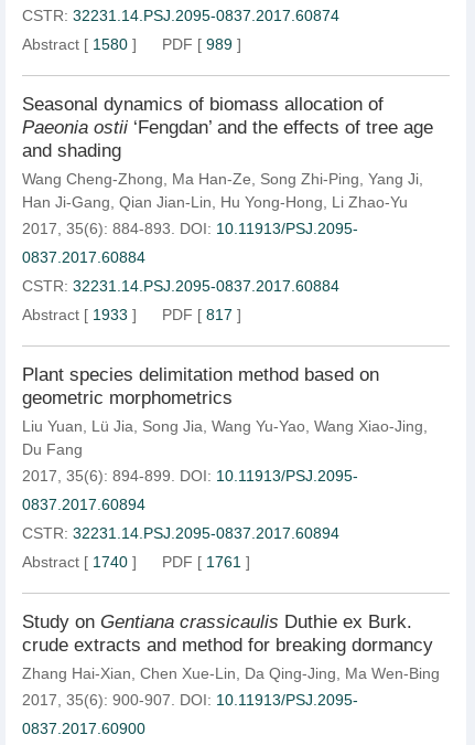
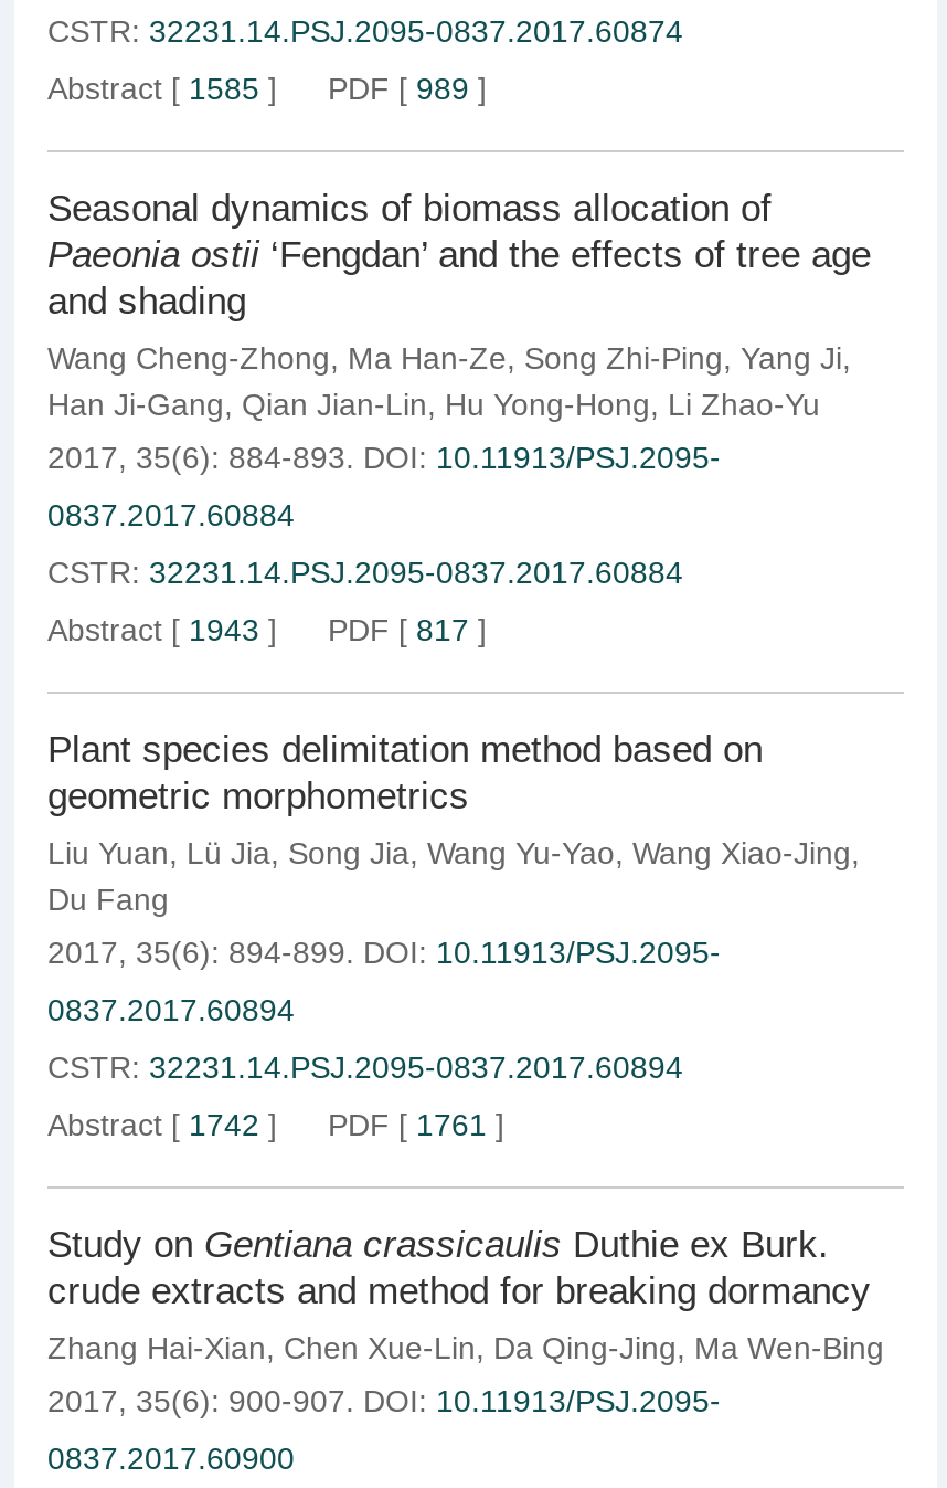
- Abstract [1580] PDF [989]
+ Abstract [1585] PDF [989]

- Abstract [1933] PDF [817]
+ Abstract [1943] PDF [817]

- Abstract [1740] PDF [1761]
+ Abstract [1742] PDF [1761]
